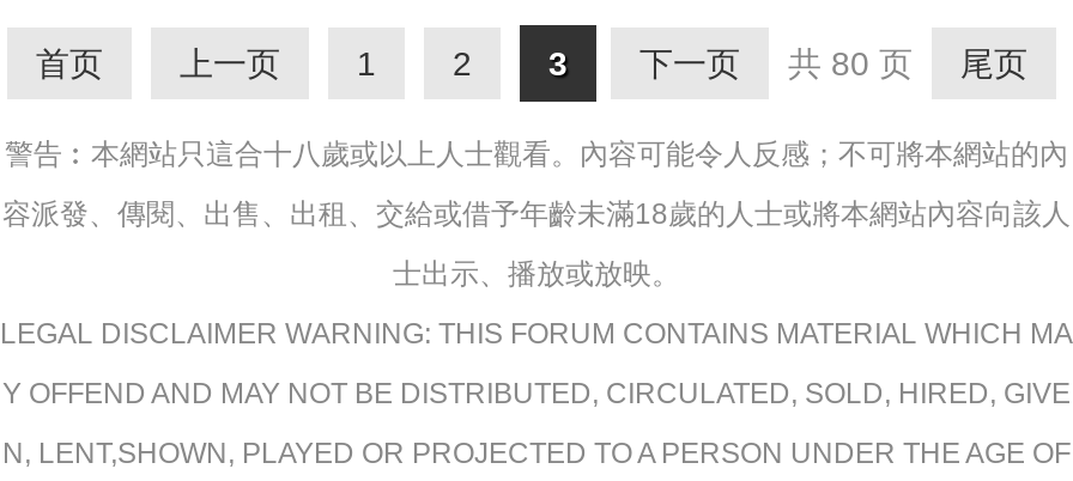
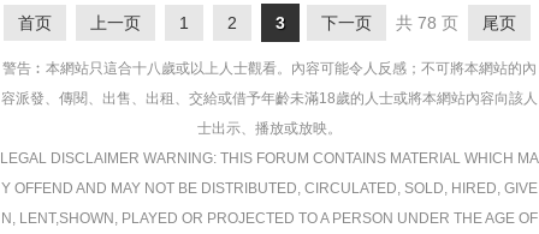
- 首页 上一页 1 2 3 下一页 共 80 页 尾页
+ 首页 上一页 1 2 3 下一页 共 78 页 尾页
